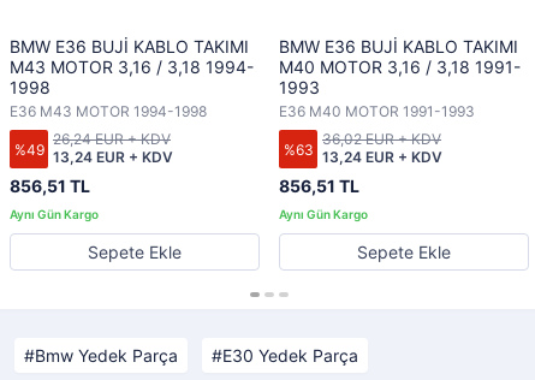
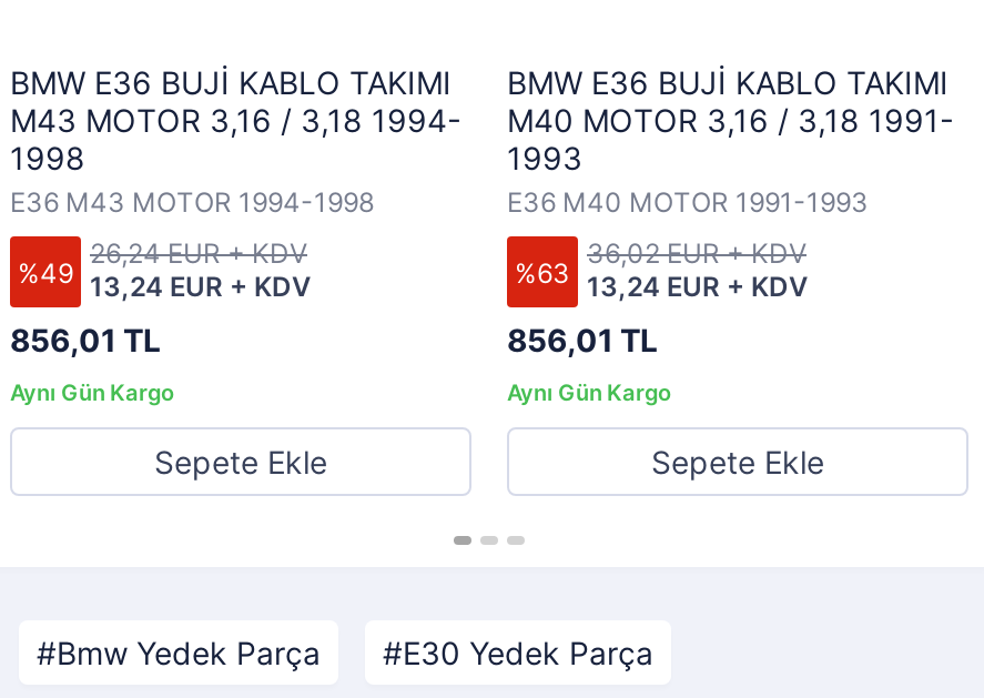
- 856,51 TL
+ 856,01 TL

- 856,51 TL
+ 856,01 TL
